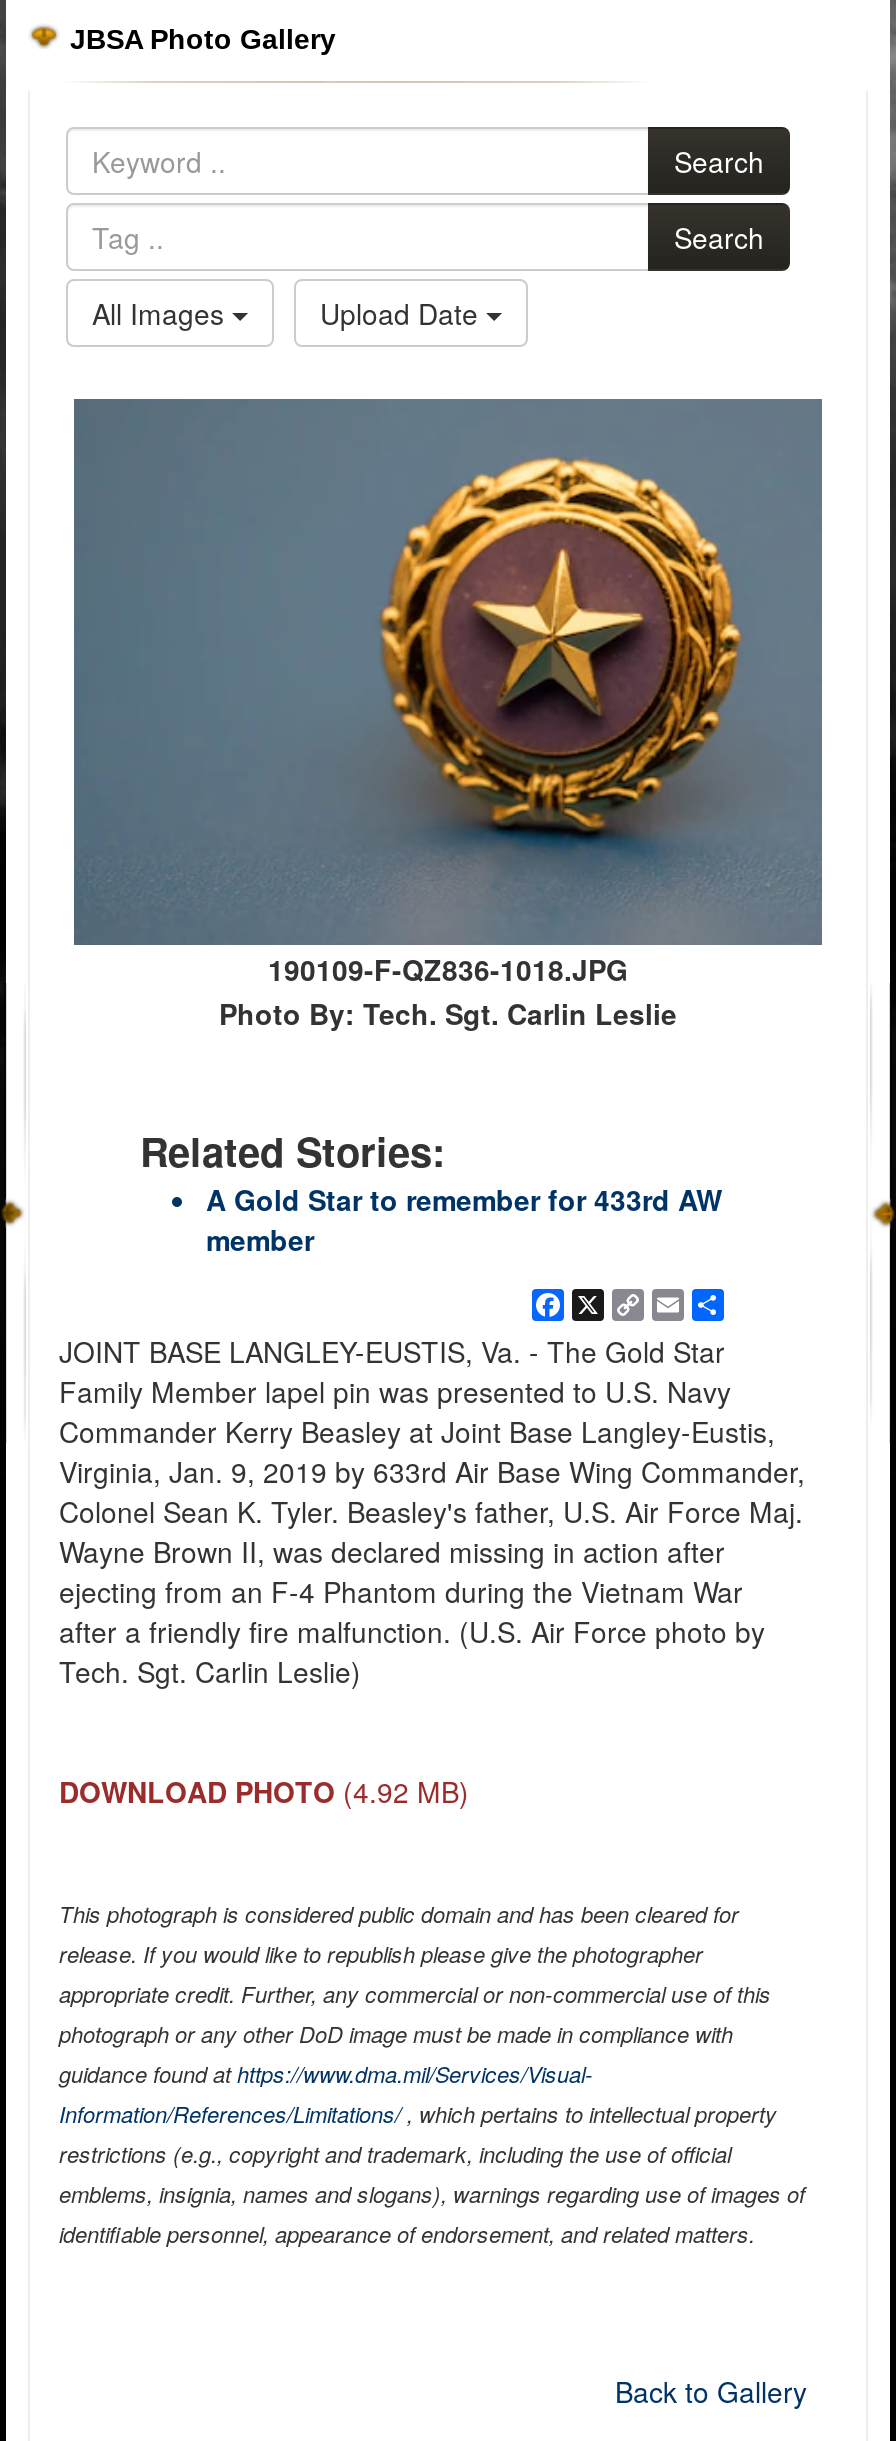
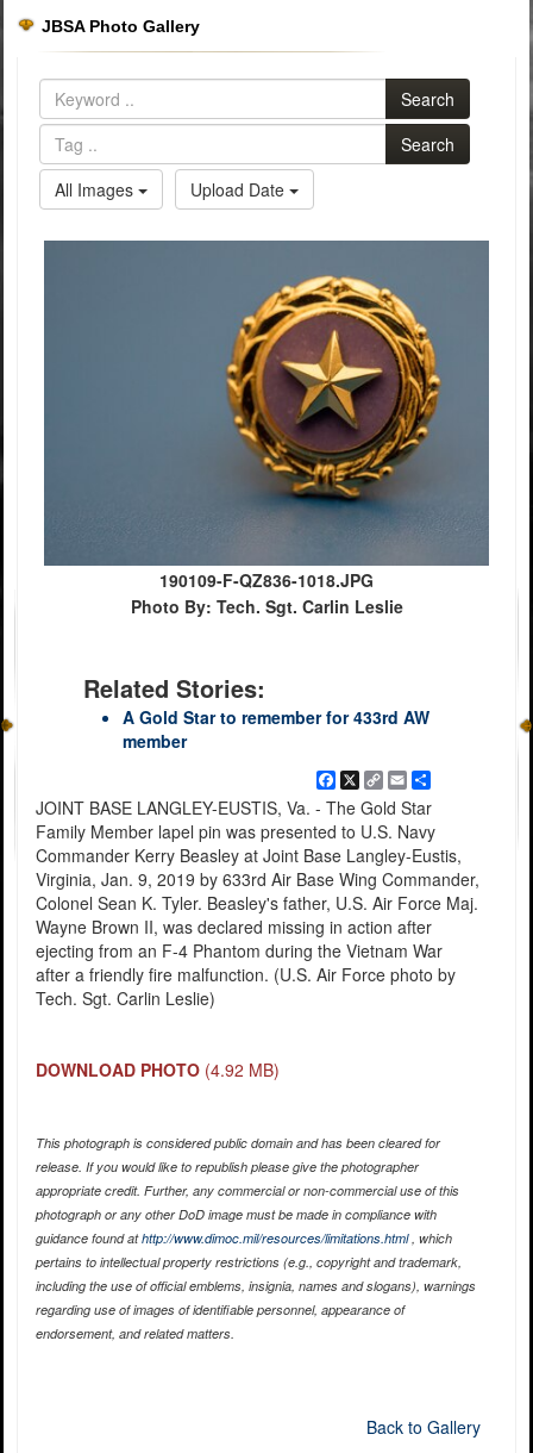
- guidance found at https://www.dma.mil/Services/Visual-
- Information/References/Limitations/, which pertains to intellectual property
- restrictions (e.g., copyright and trademark, including the use of official
- emblems, insignia, names and slogans), warnings regarding use of images of
- identifiable personnel, appearance of endorsement, and related matters.
+ guidance found at http://www.dimoc.mil/resources/limitations.html, which
+ pertains to intellectual property restrictions (e.g., copyright and trademark,
+ including the use of official emblems, insignia, names and slogans), warnings
+ regarding use of images of identifiable personnel, appearance of
+ endorsement, and related matters.
